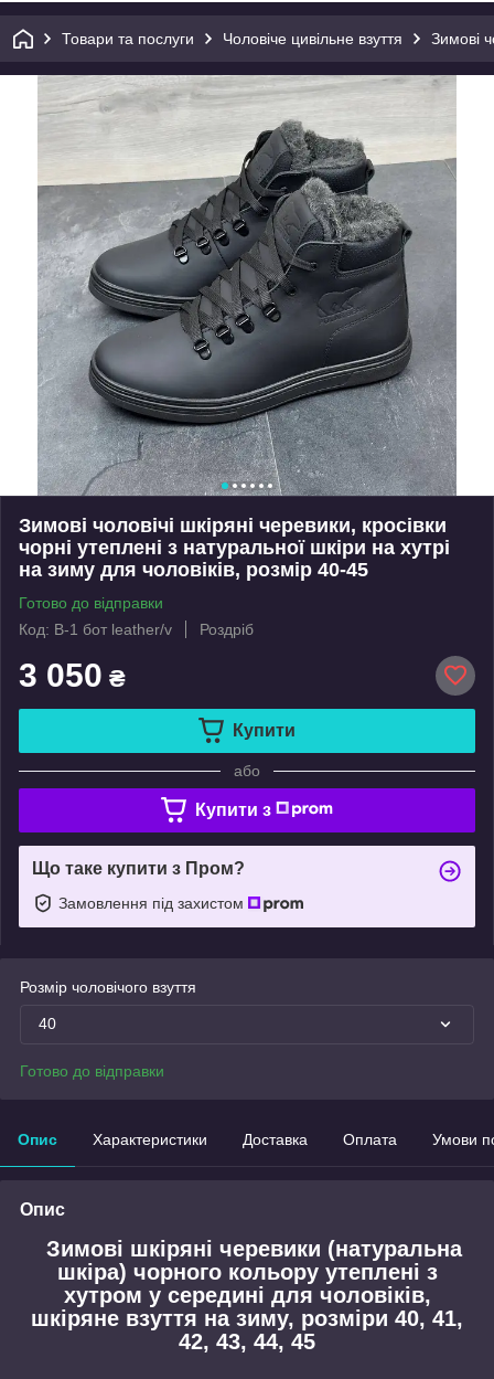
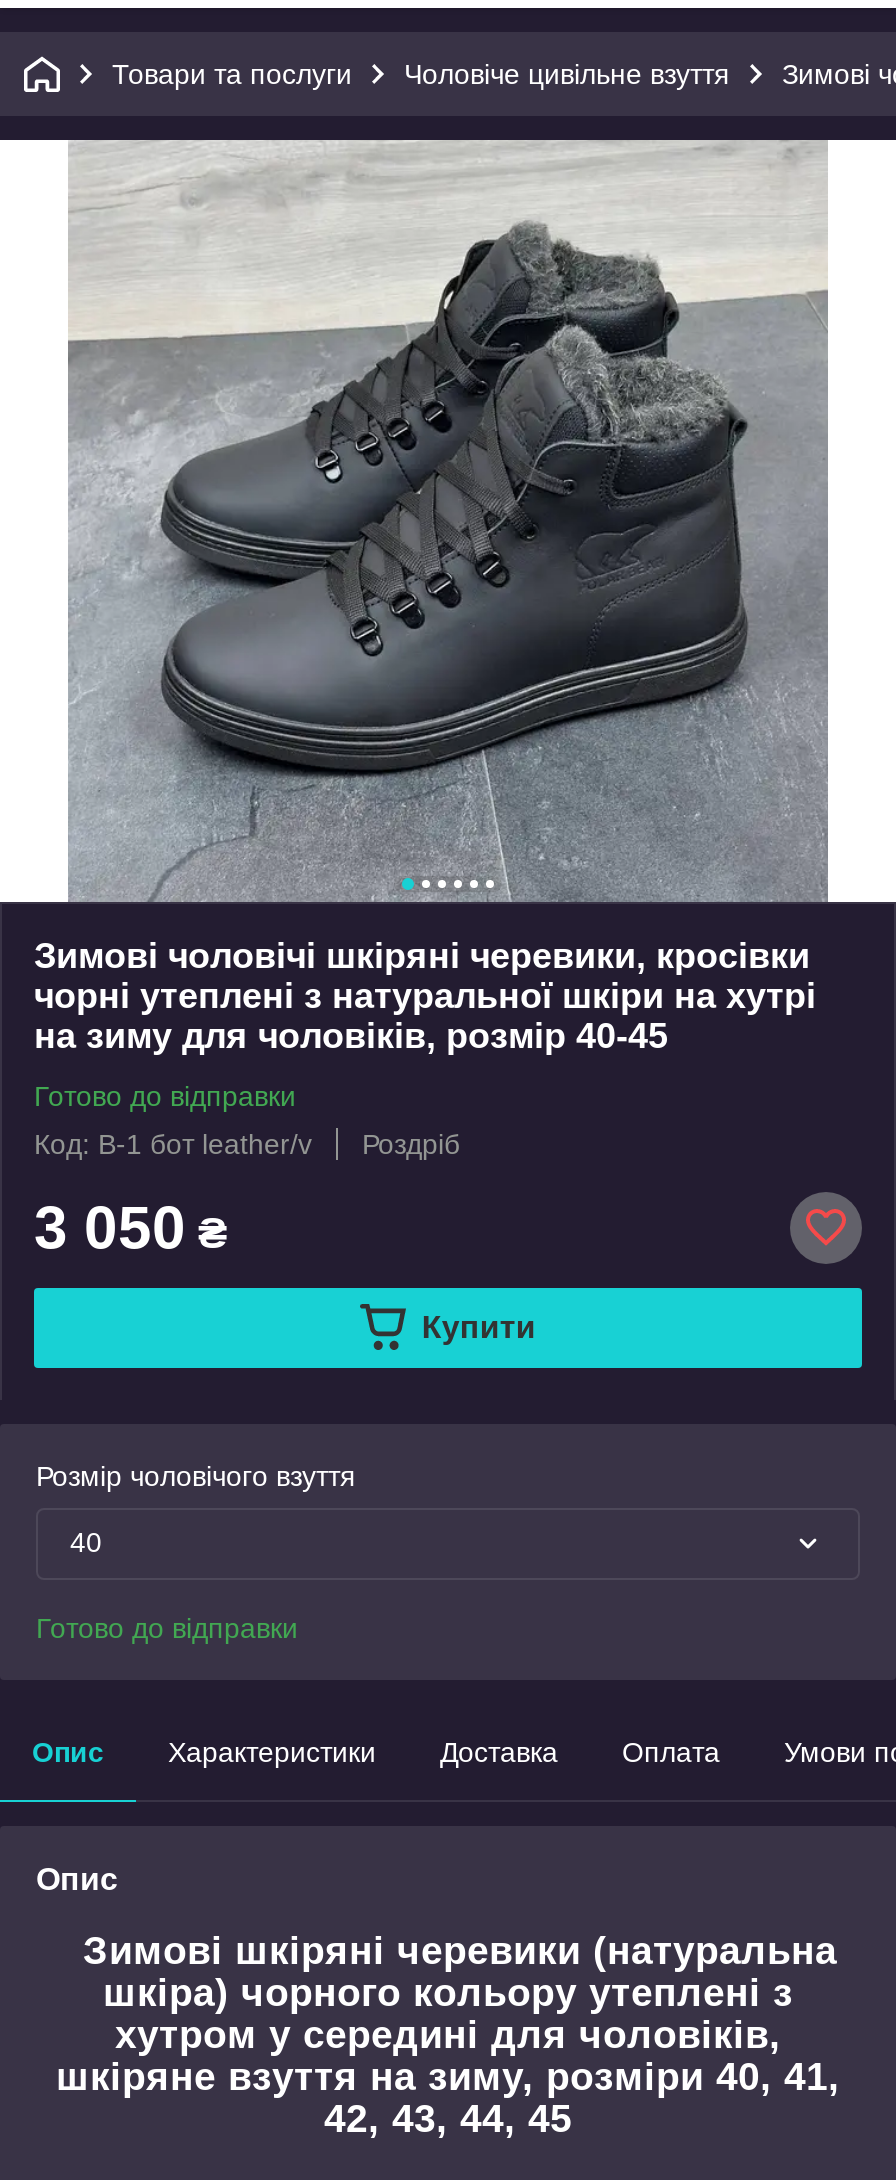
- [image]
- або
- Купити з
- Що таке купити з Пром?
- Замовлення під захистом
